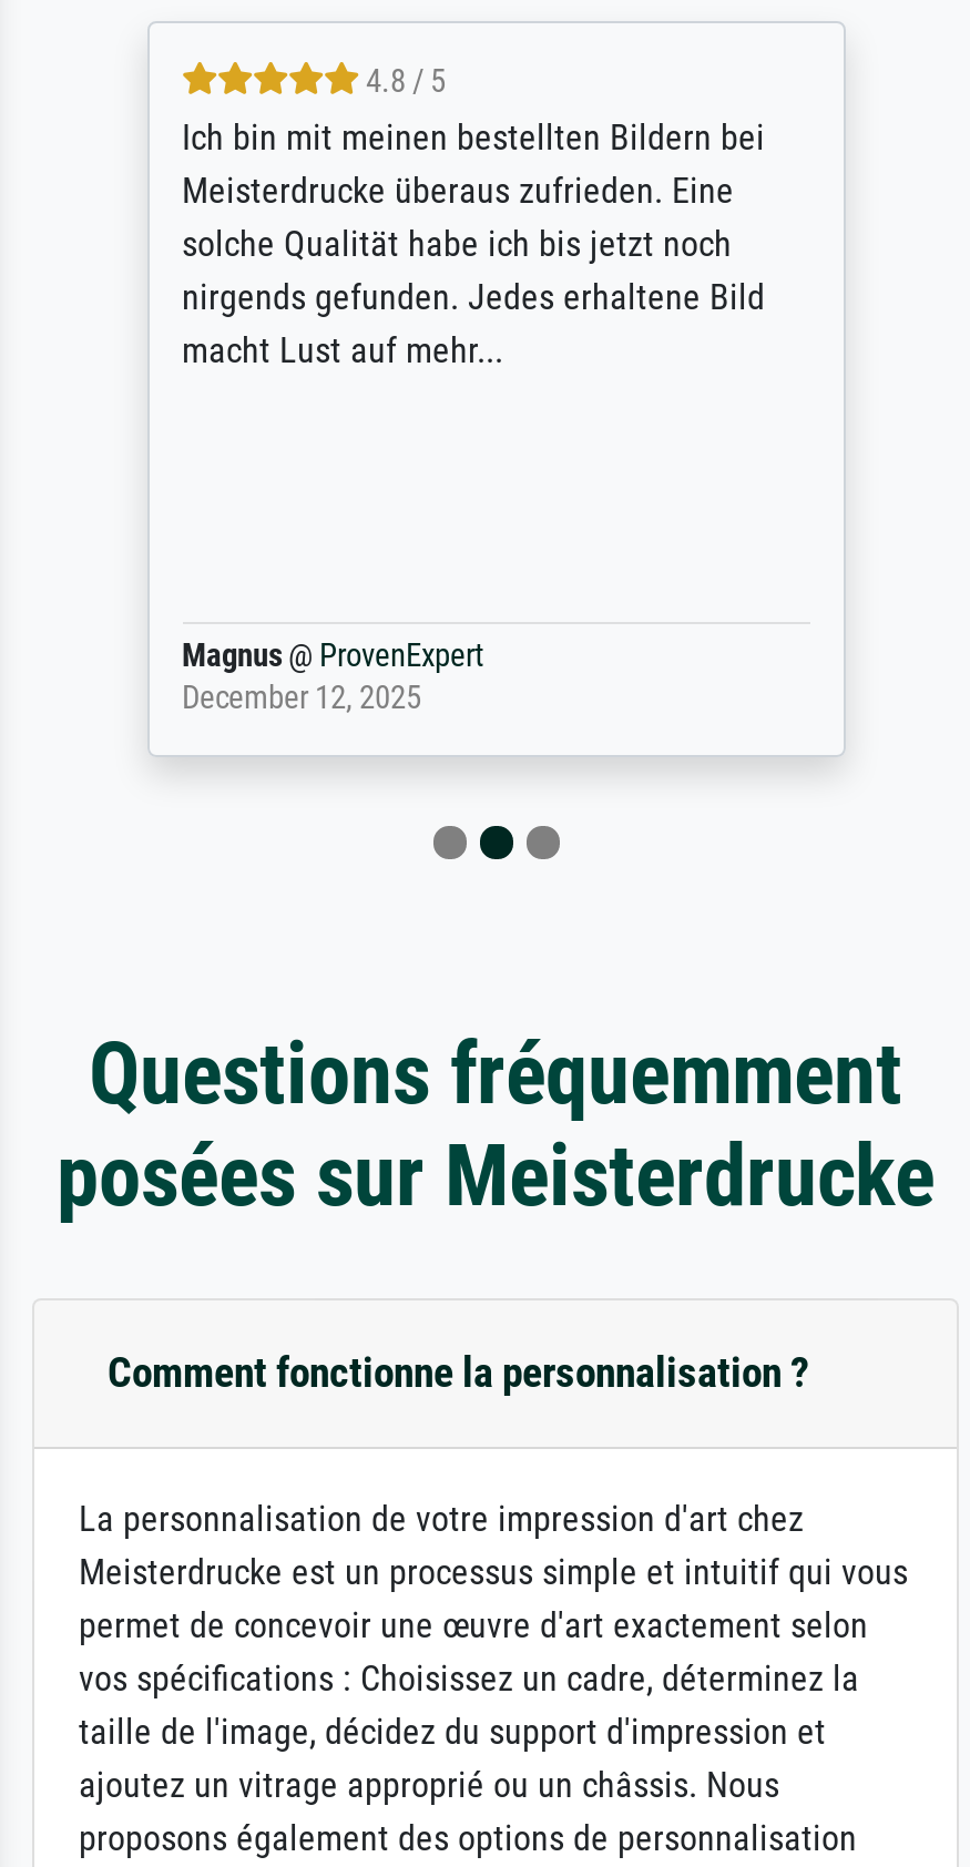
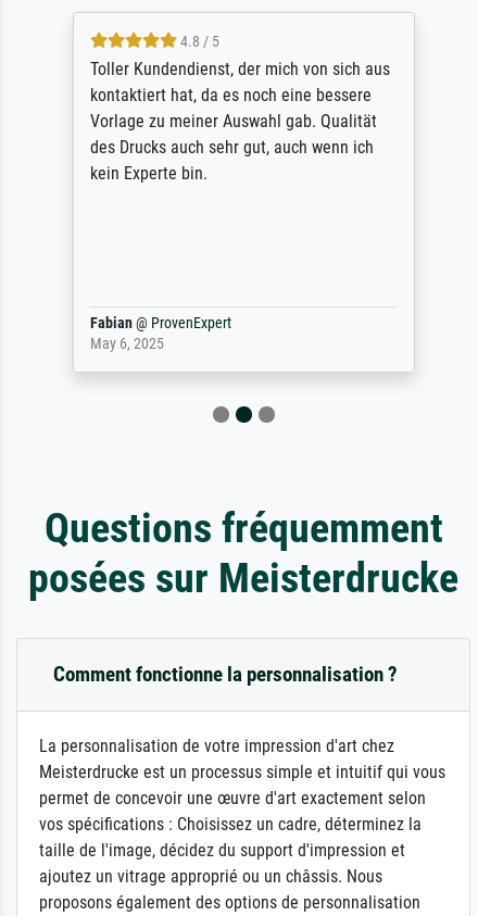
- Ich bin mit meinen bestellten Bildern bei
- Meisterdrucke überaus zufrieden. Eine
- solche Qualität habe ich bis jetzt noch
- nirgends gefunden. Jedes erhaltene Bild
- macht Lust auf mehr...
+ Toller Kundendienst, der mich von sich aus
+ kontaktiert hat, da es noch eine bessere
+ Vorlage zu meiner Auswahl gab. Qualität
+ des Drucks auch sehr gut, auch wenn ich
+ kein Experte bin.

- Magnus @ ProvenExpert
- December 12, 2025
+ Fabian @ ProvenExpert
+ May 6, 2025
